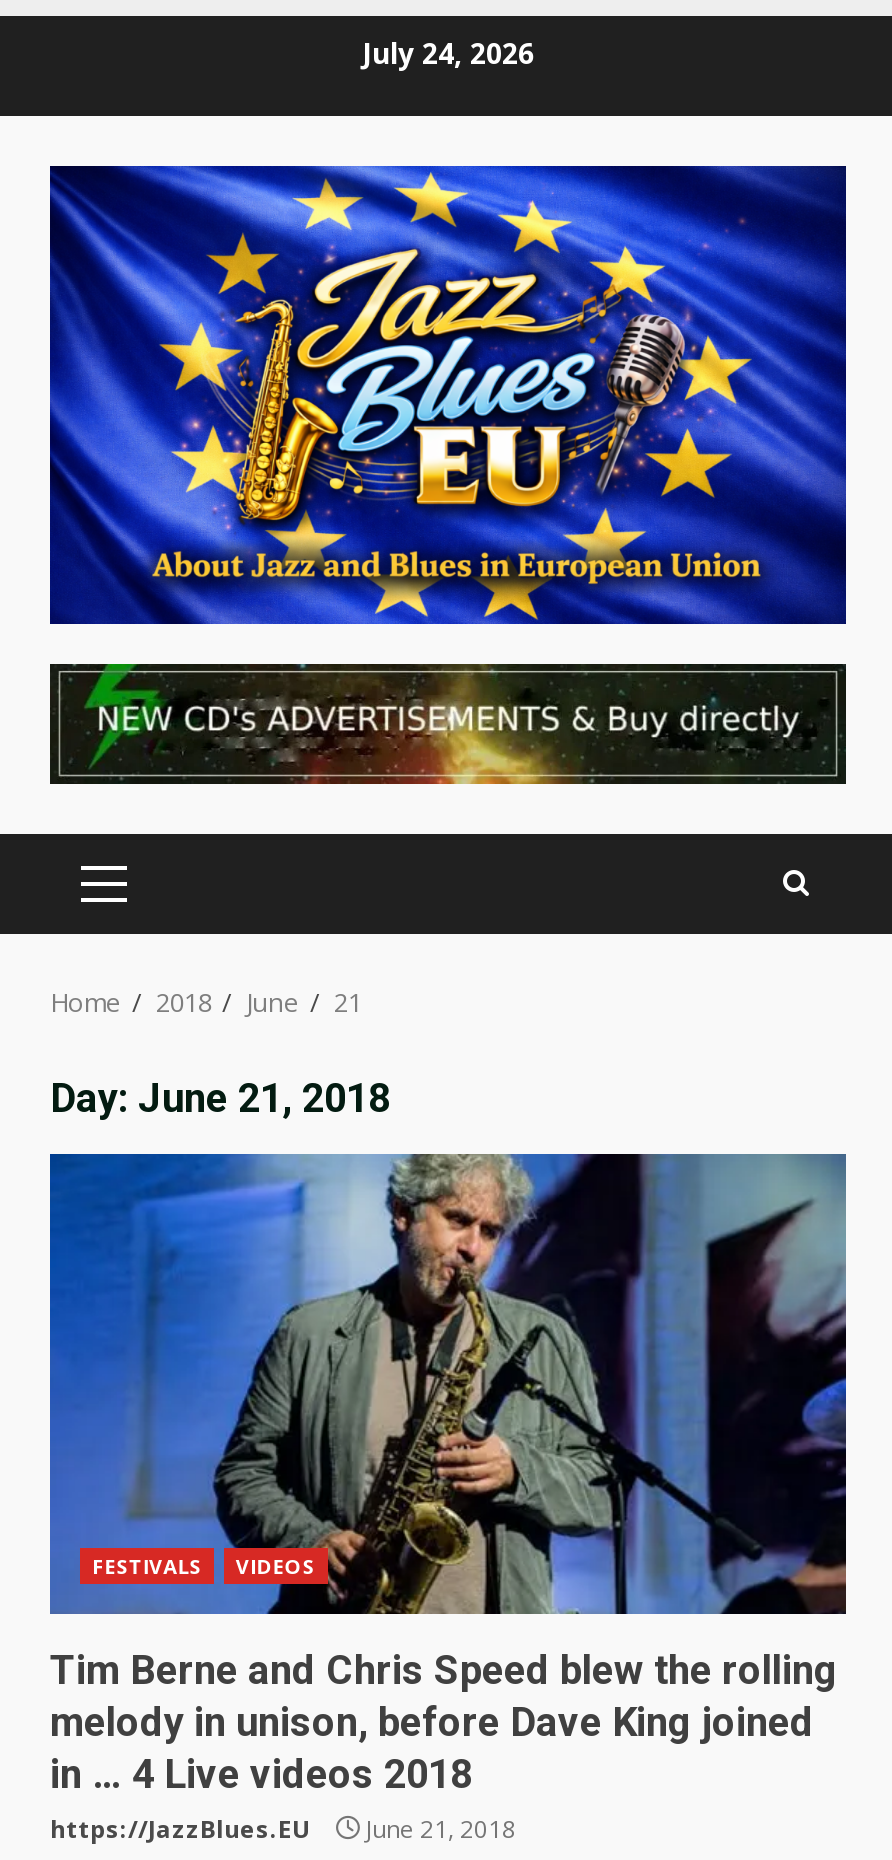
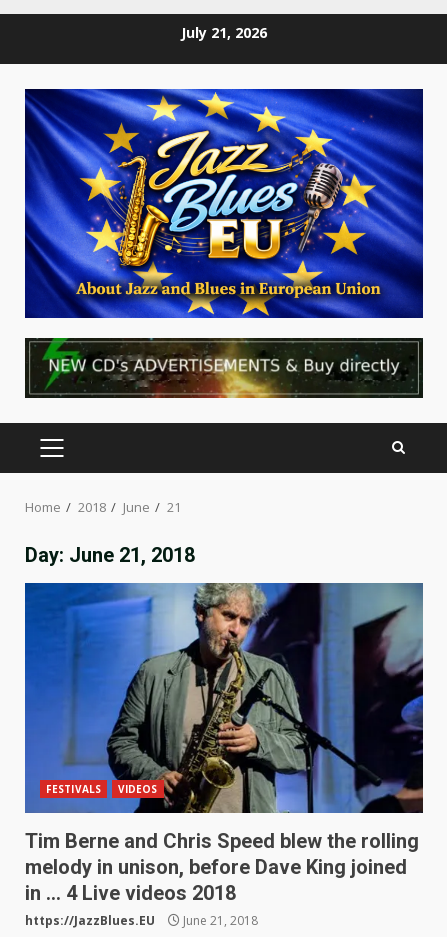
- July 24, 2026
+ July 21, 2026
